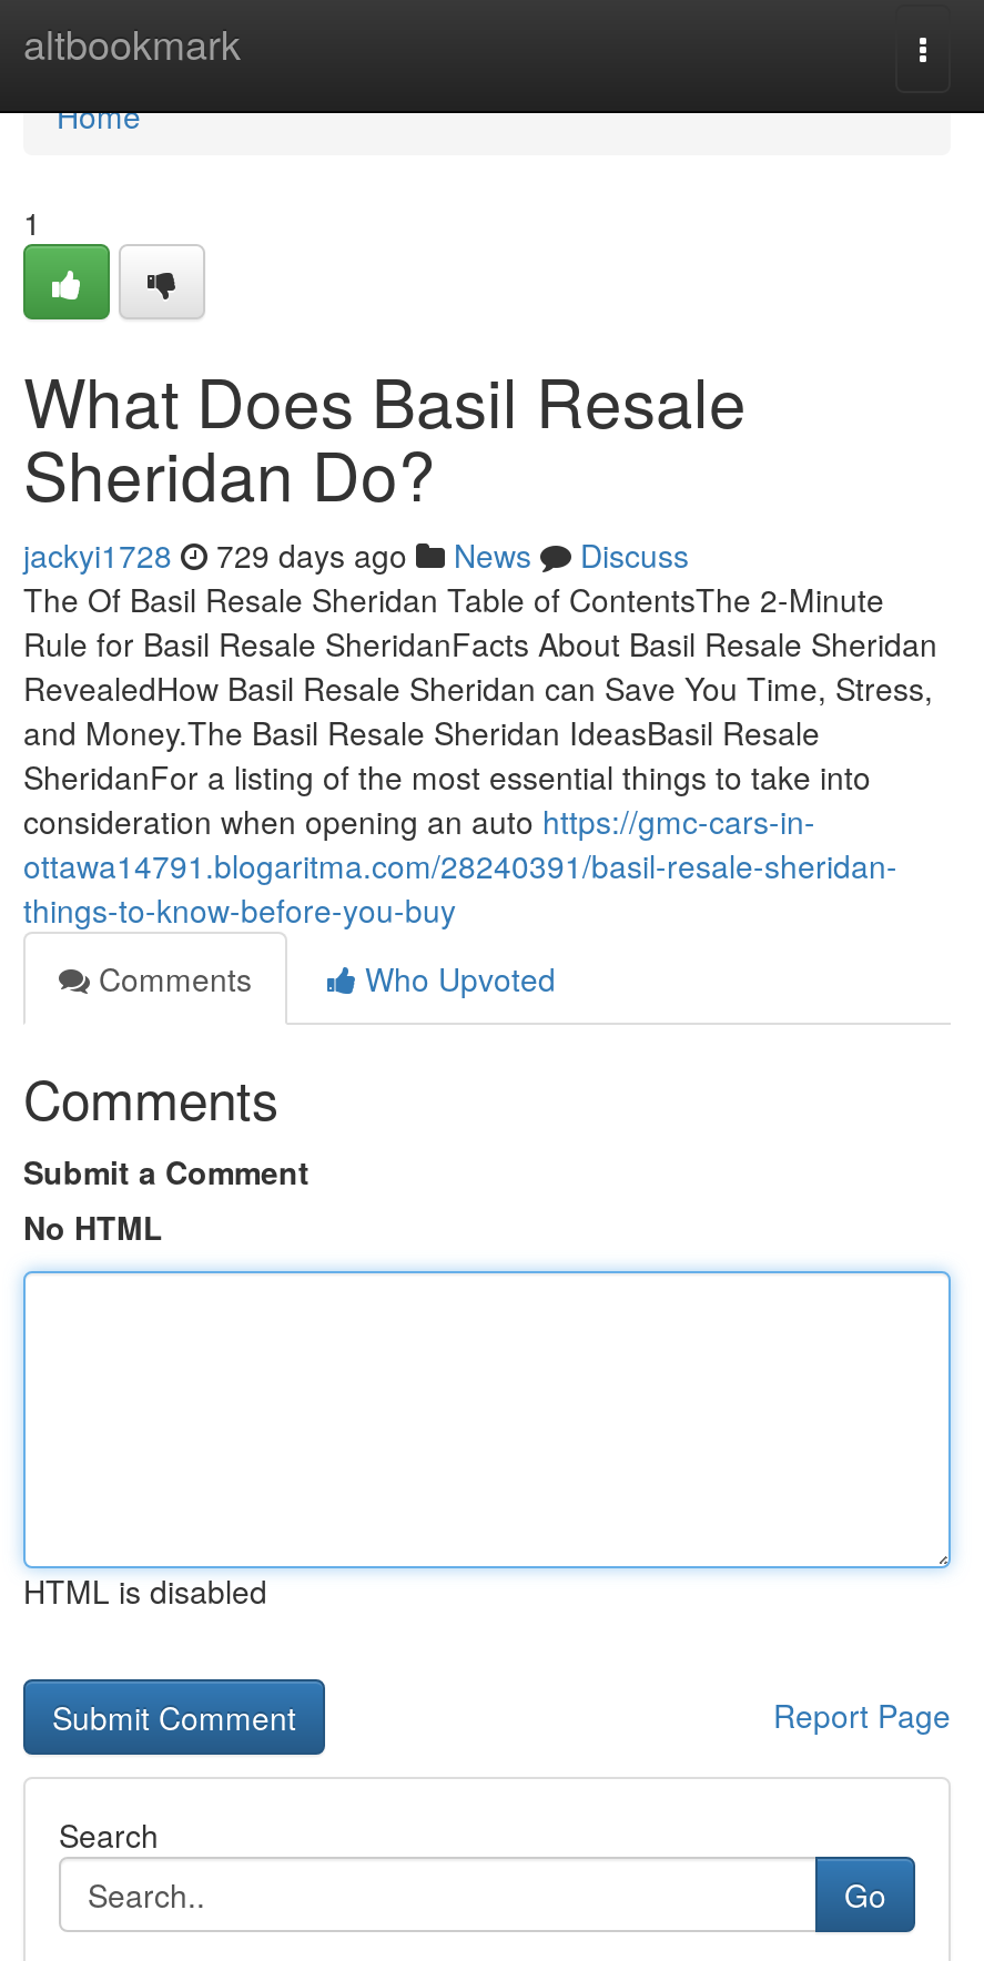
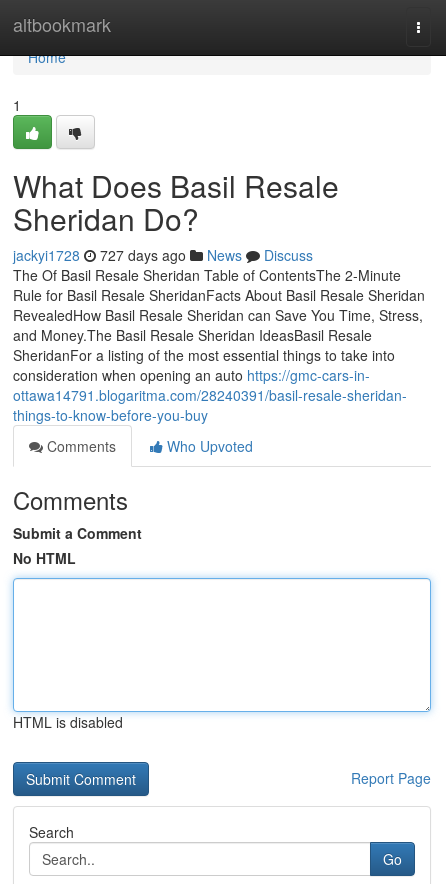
- jackyi1728 729 days ago News Discuss
+ jackyi1728 727 days ago News Discuss
